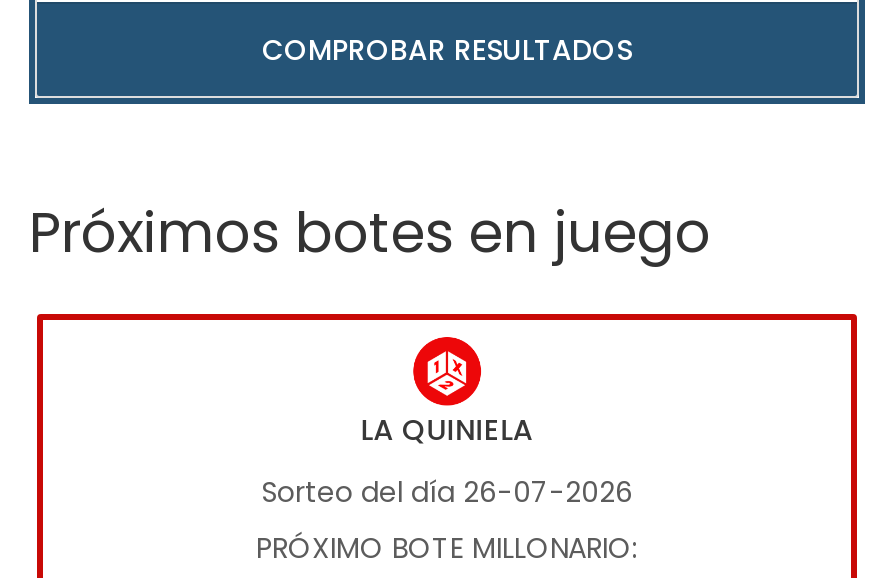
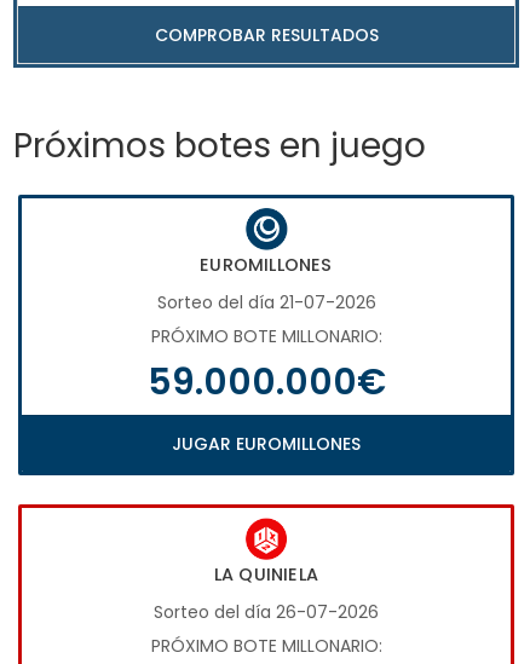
+ [image]
+ EUROMILLONES
+ Sorteo del día 21-07-2026
+ PRÓXIMO BOTE MILLONARIO:
+ 59.000.000€
+ JUGAR EUROMILLONES
